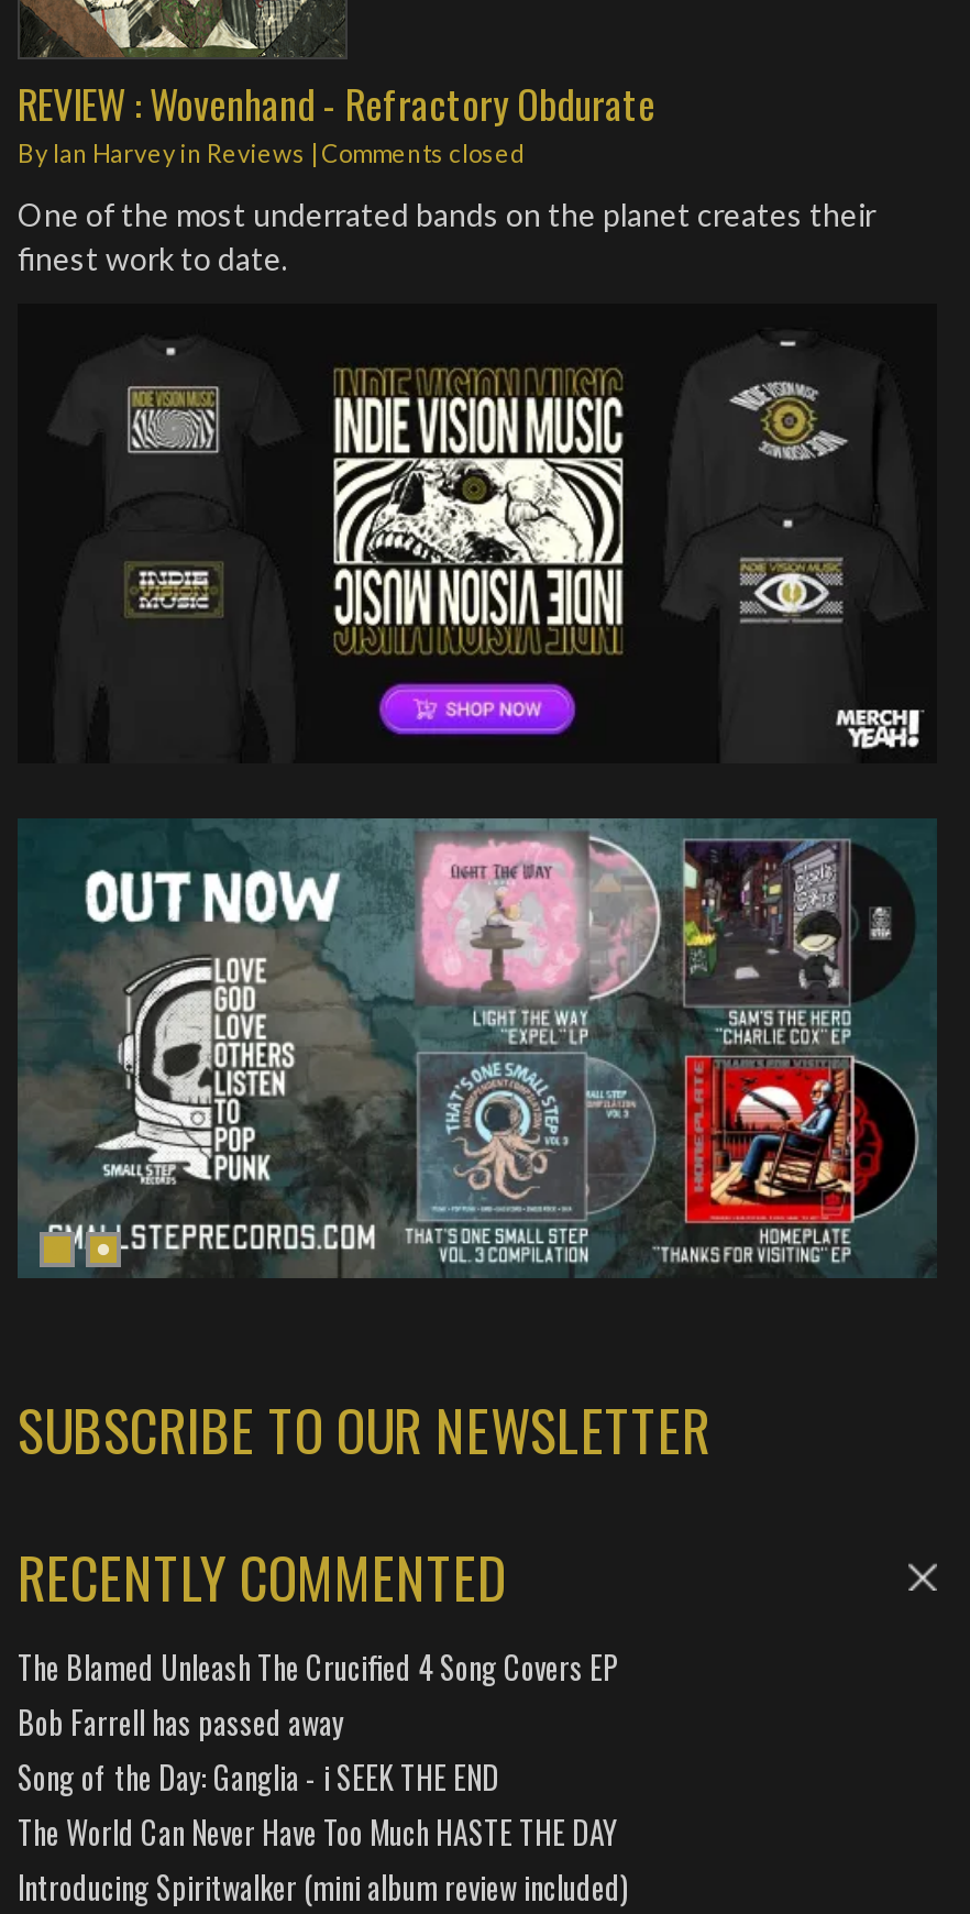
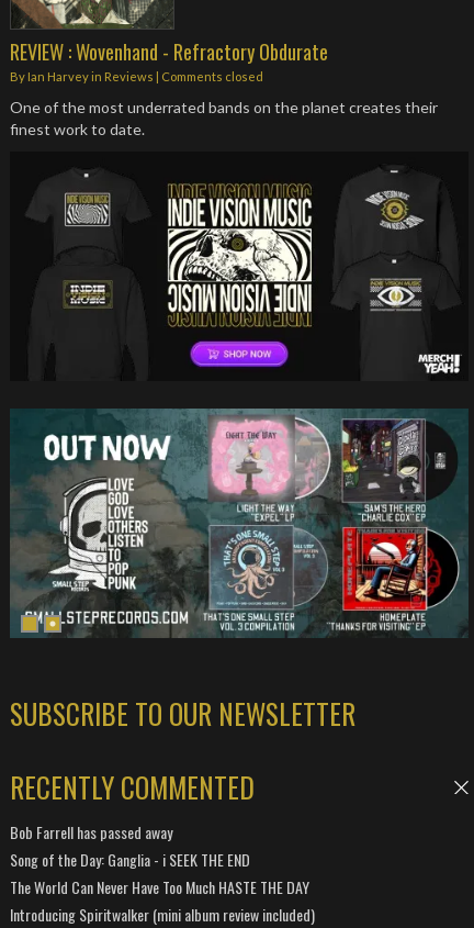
- The Blamed Unleash The Crucified 4 Song Covers EP
